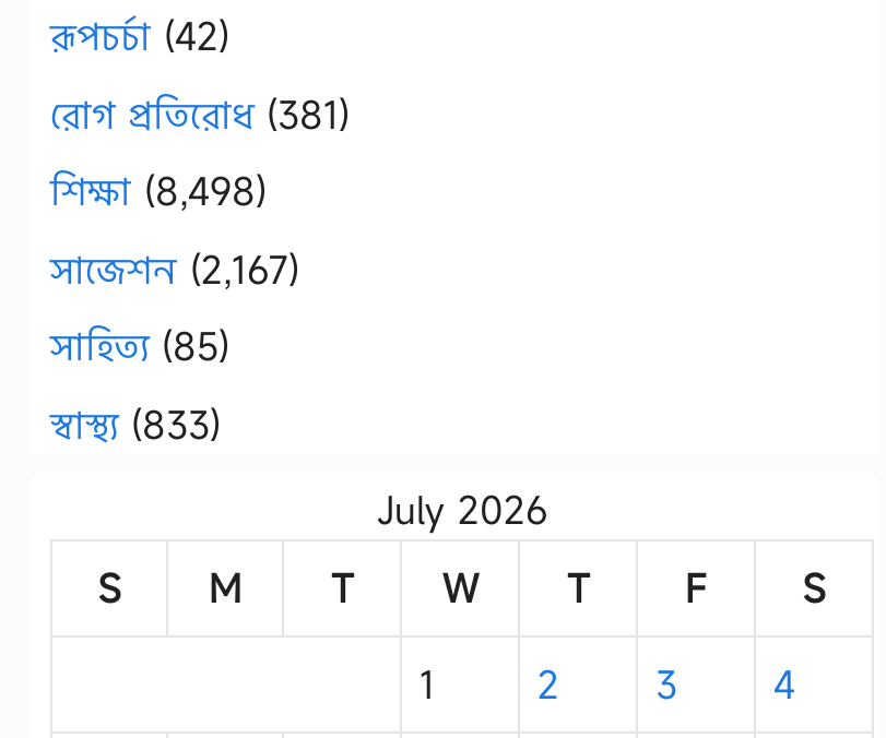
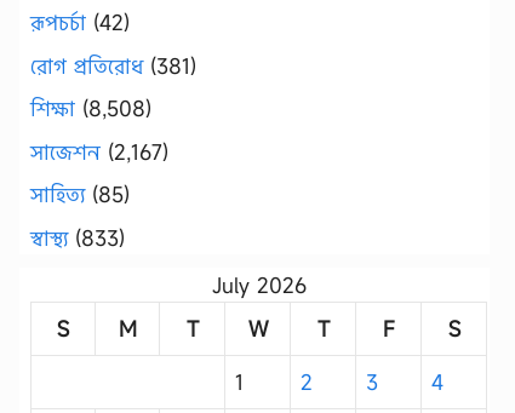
- শিক্ষা (8,498)
+ শিক্ষা (8,508)
